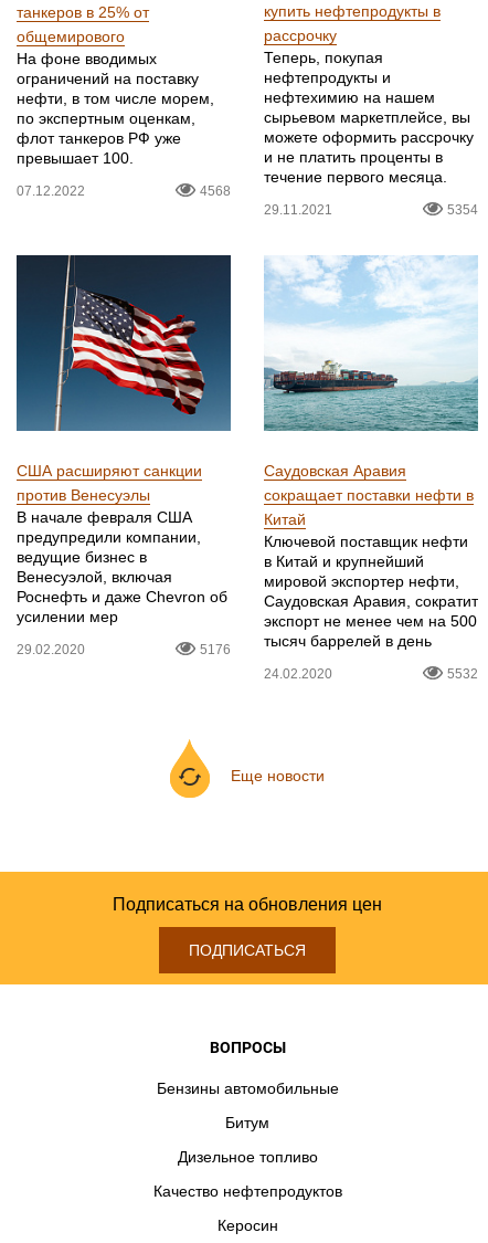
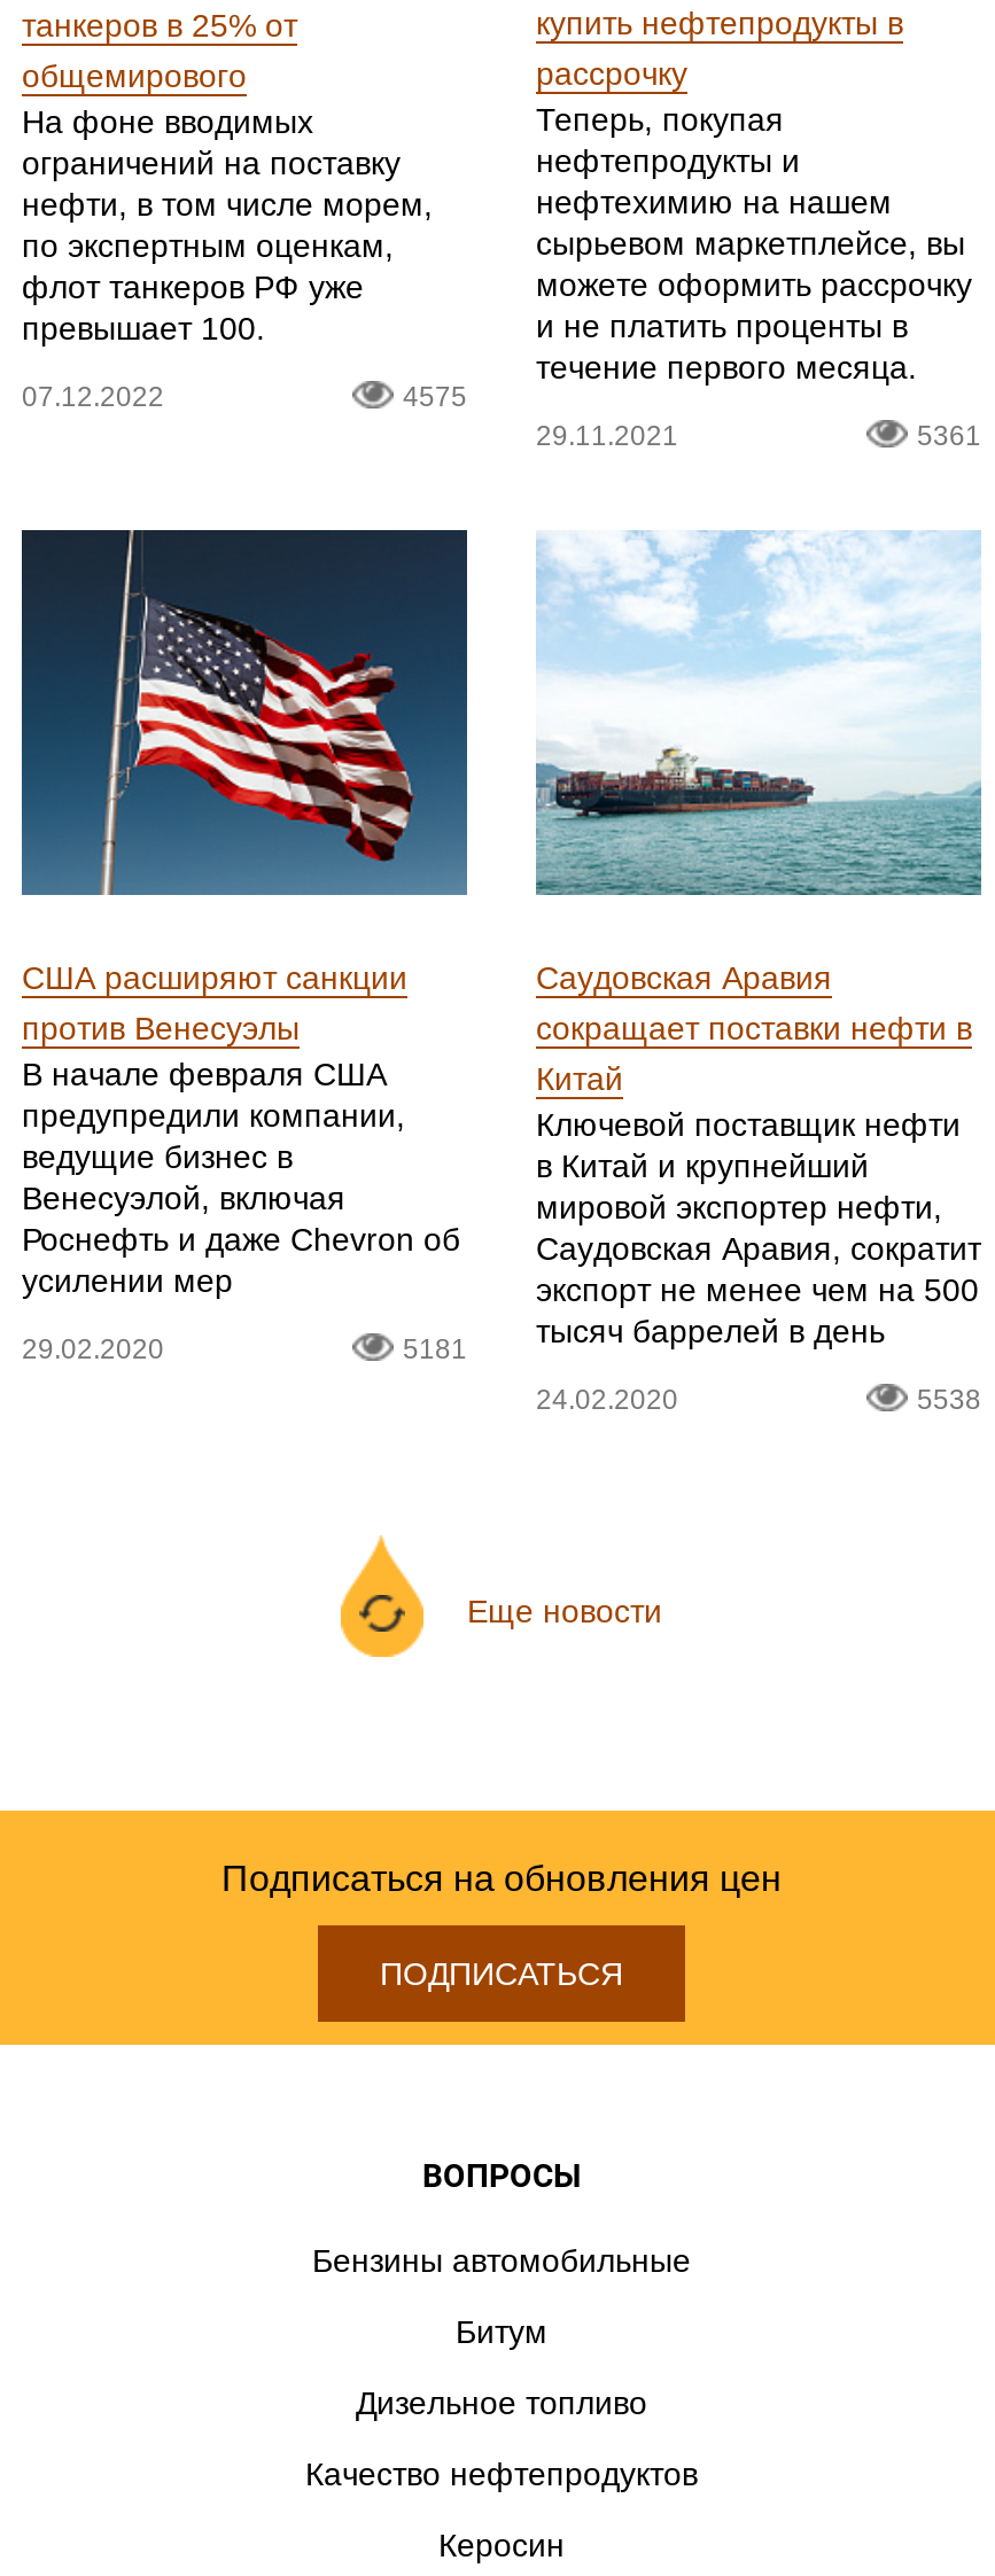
- 4568
+ 4575

- 5354
+ 5361

- 5176
+ 5181

- 5532
+ 5538
